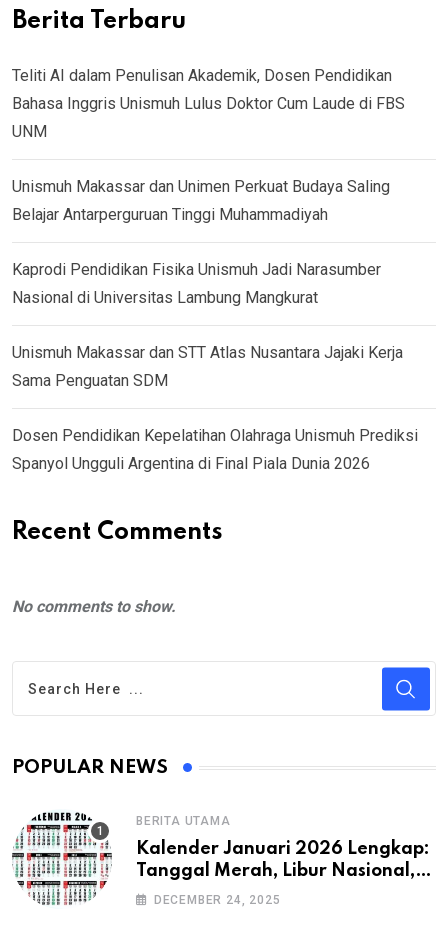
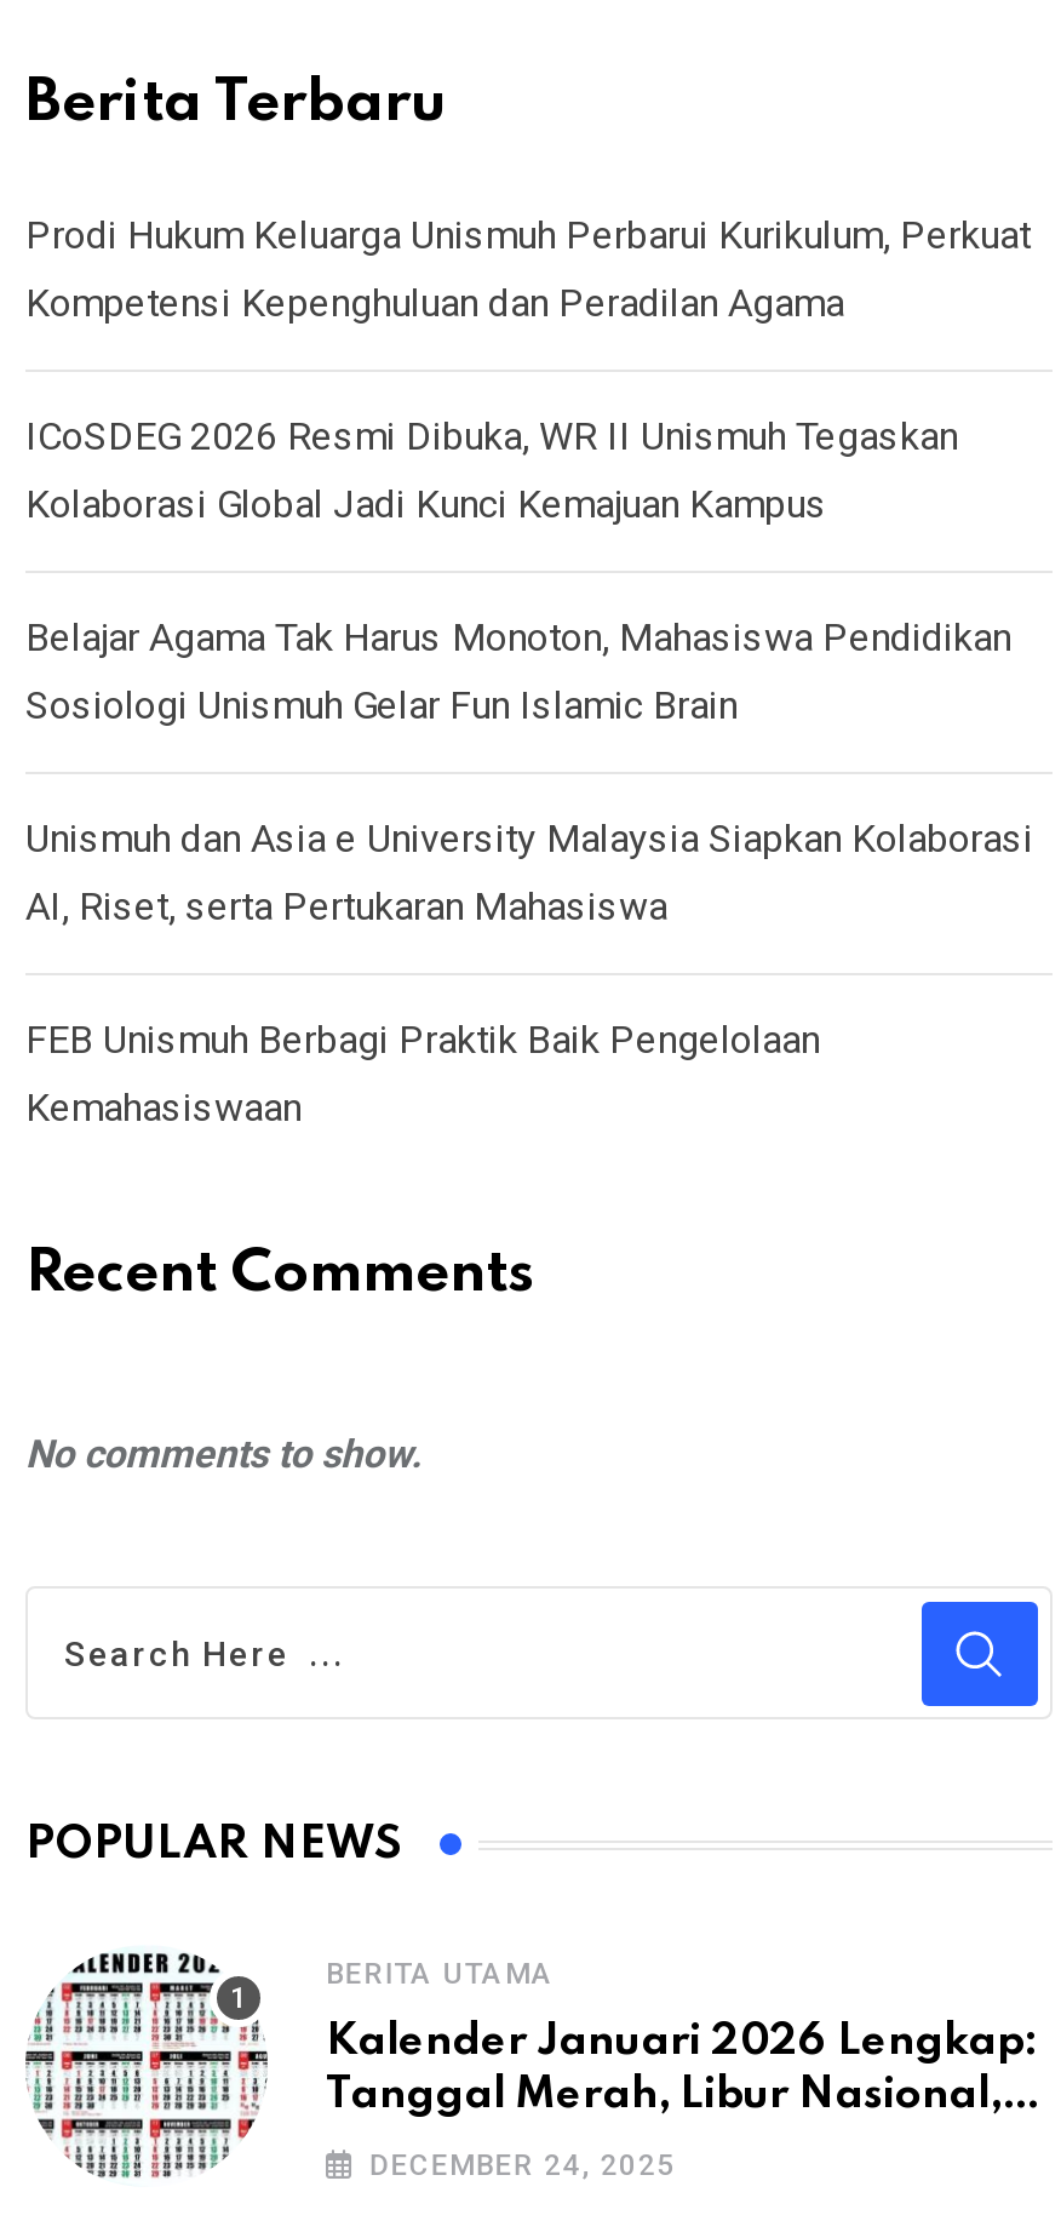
- Teliti AI dalam Penulisan Akademik, Dosen Pendidikan
- Bahasa Inggris Unismuh Lulus Doktor Cum Laude di FBS
- UNM
- Unismuh Makassar dan Unimen Perkuat Budaya Saling
- Belajar Antarperguruan Tinggi Muhammadiyah
- Kaprodi Pendidikan Fisika Unismuh Jadi Narasumber
- Nasional di Universitas Lambung Mangkurat
- Unismuh Makassar dan STT Atlas Nusantara Jajaki Kerja
- Sama Penguatan SDM
- Dosen Pendidikan Kepelatihan Olahraga Unismuh Prediksi
- Spanyol Ungguli Argentina di Final Piala Dunia 2026
+ Prodi Hukum Keluarga Unismuh Perbarui Kurikulum, Perkuat
+ Kompetensi Kepenghuluan dan Peradilan Agama
+ ICoSDEG 2026 Resmi Dibuka, WR II Unismuh Tegaskan
+ Kolaborasi Global Jadi Kunci Kemajuan Kampus
+ Belajar Agama Tak Harus Monoton, Mahasiswa Pendidikan
+ Sosiologi Unismuh Gelar Fun Islamic Brain
+ Unismuh dan Asia e University Malaysia Siapkan Kolaborasi
+ AI, Riset, serta Pertukaran Mahasiswa
+ FEB Unismuh Berbagi Praktik Baik Pengelolaan
+ Kemahasiswaan
